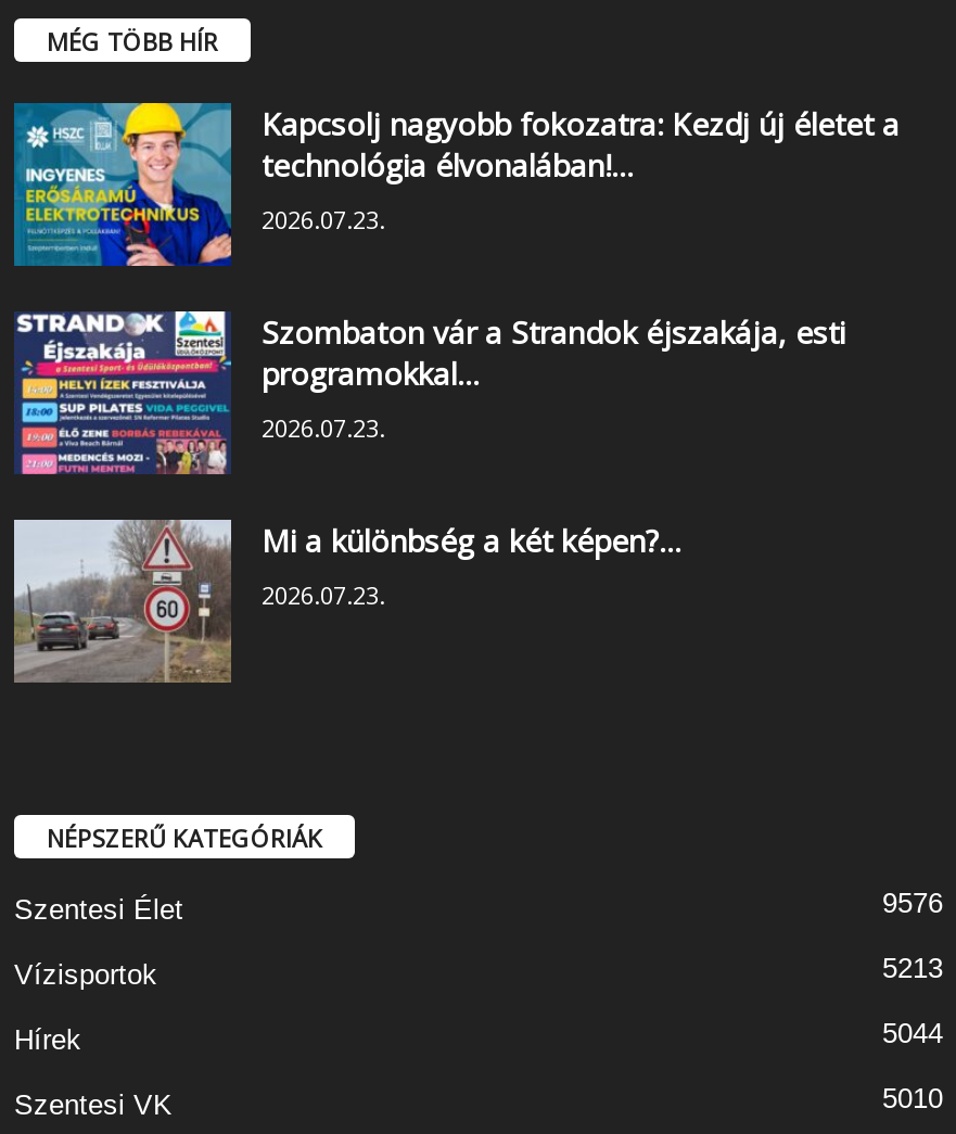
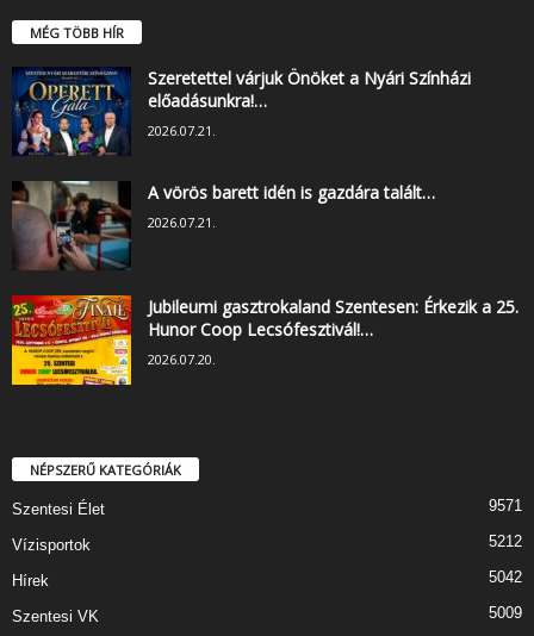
- [image]
- Kapcsolj nagyobb fokozatra: Kezdj új életet a
- technológia élvonalában!…
- 2026.07.23.
+ [image]
+ Szeretettel várjuk Önöket a Nyári Színházi
+ előadásunkra!…
+ 2026.07.21.

- [image]
- Szombaton vár a Strandok éjszakája, esti
- programokkal…
- 2026.07.23.
+ [image]
+ A vörös barett idén is gazdára talált…
+ 2026.07.21.

- [image]
- Mi a különbség a két képen?…
- 2026.07.23.
+ [image]
+ Jubileumi gasztrokaland Szentesen: Érkezik a 25.
+ Hunor Coop Lecsófesztivál!…
+ 2026.07.20.

- 9576
+ 9571

- 5213
+ 5212

- 5044
+ 5042

- 5010
+ 5009
